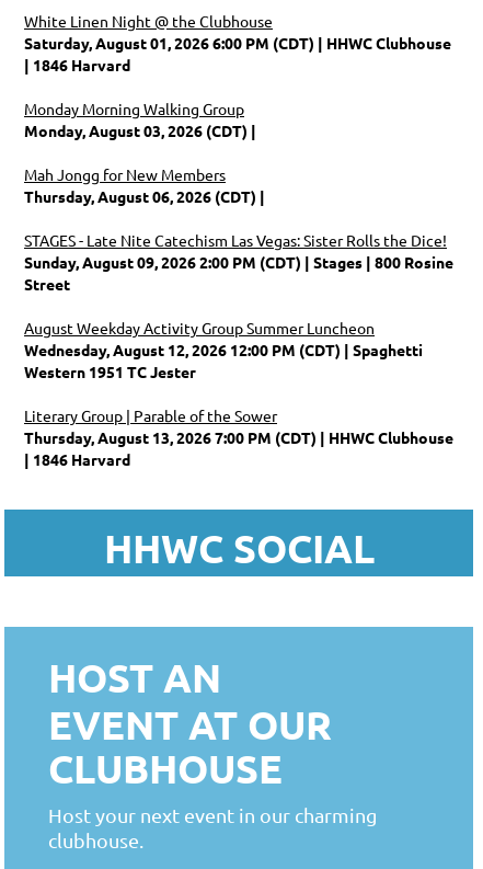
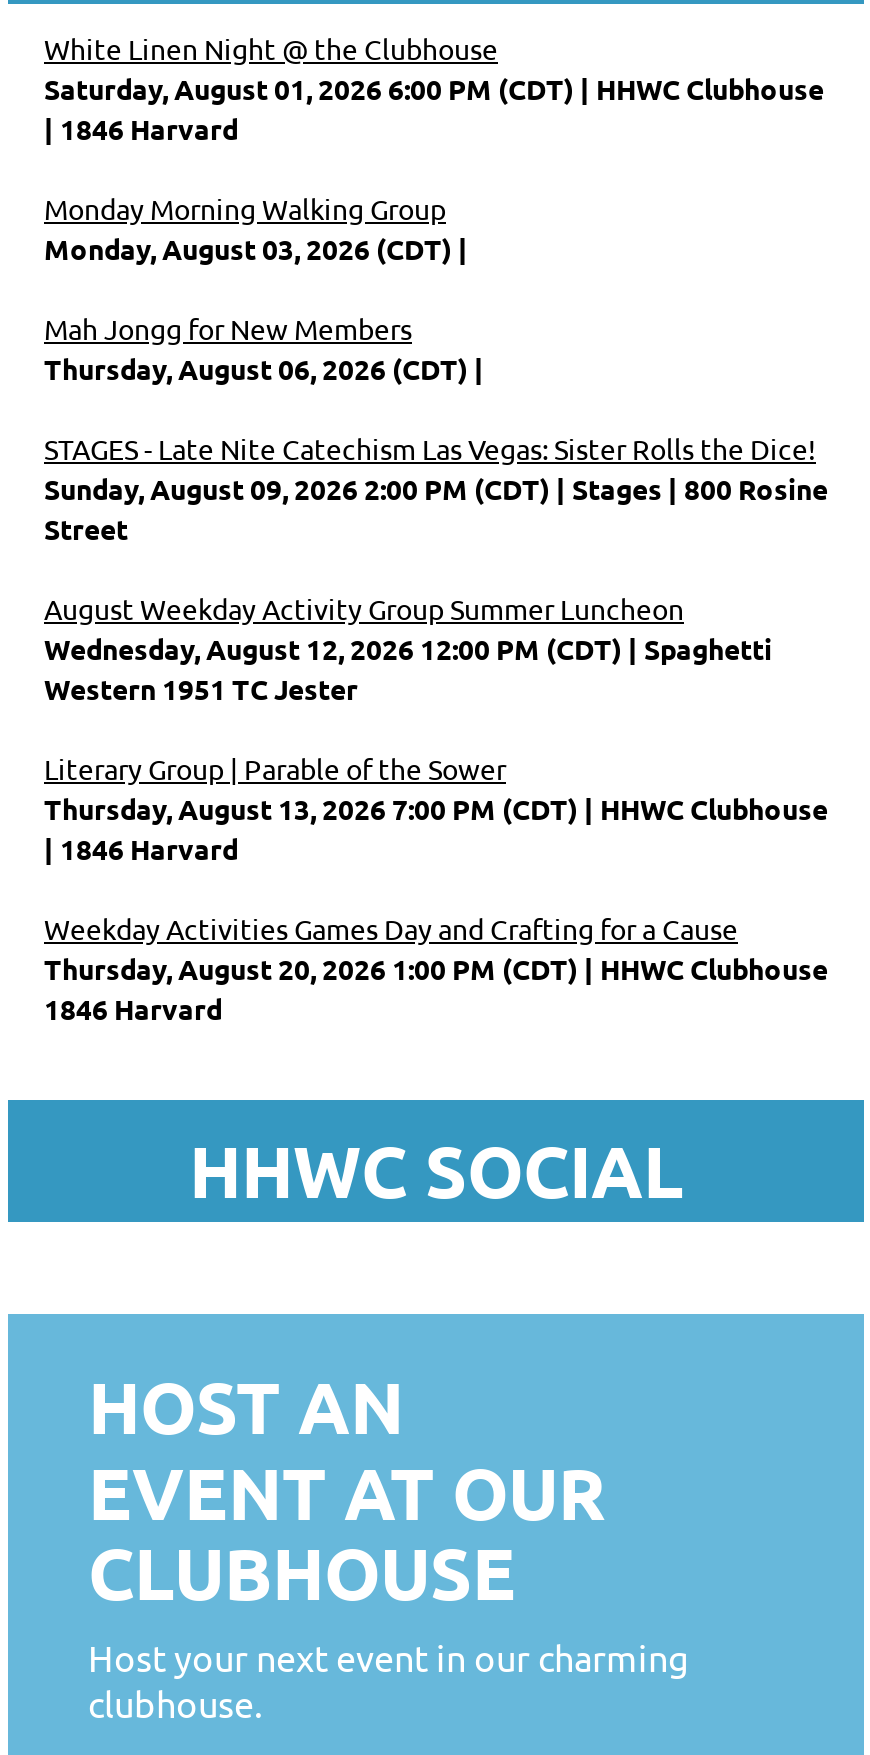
+ Weekday Activities Games Day and Crafting for a Cause
+ Thursday, August 20, 2026 1:00 PM (CDT)
+ HHWC Clubhouse
+ 1846 Harvard
